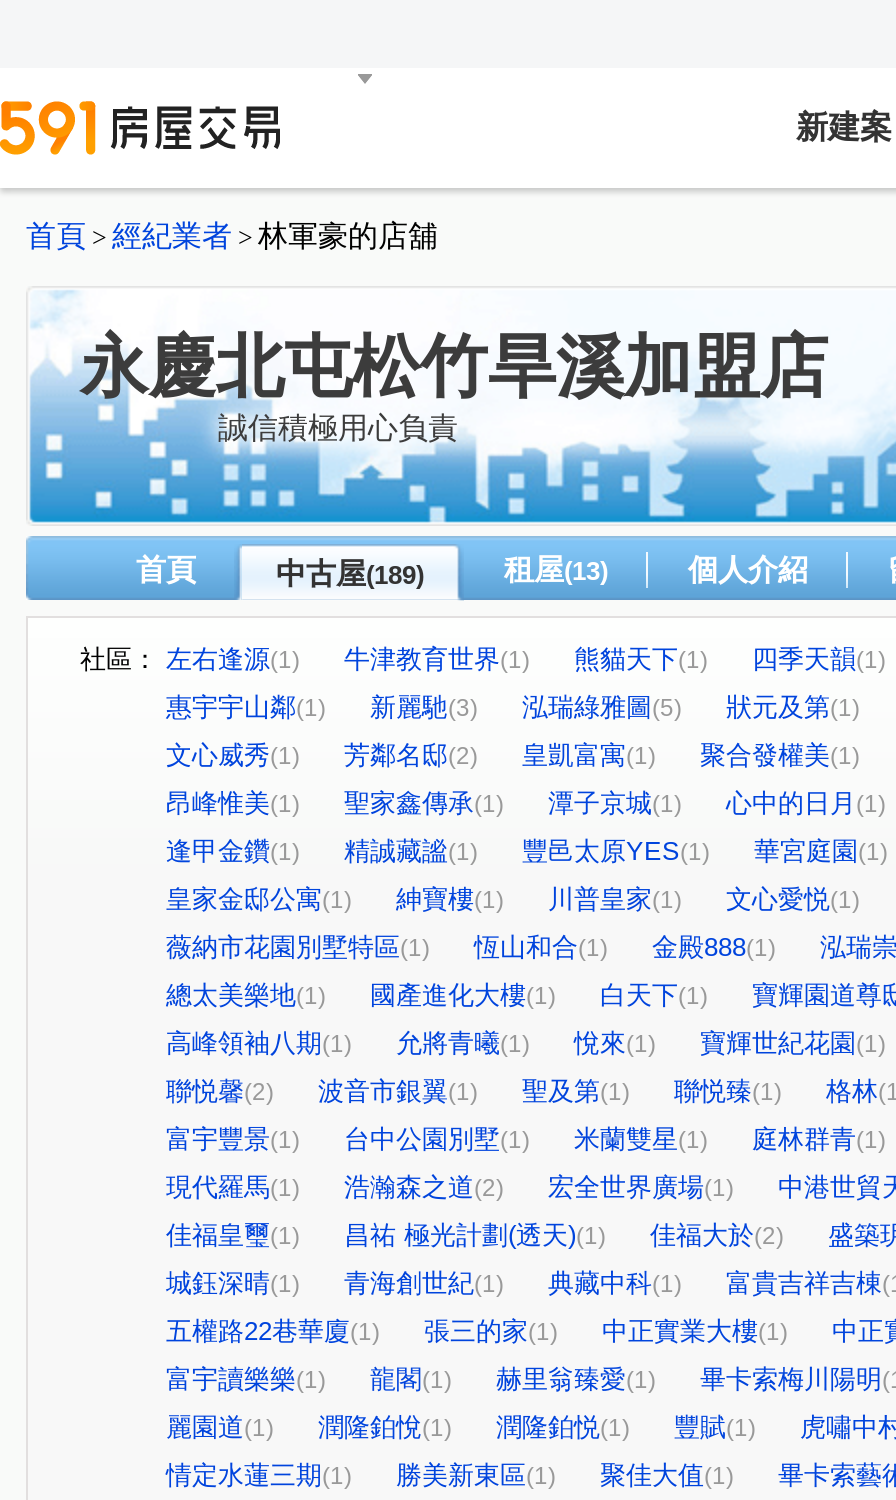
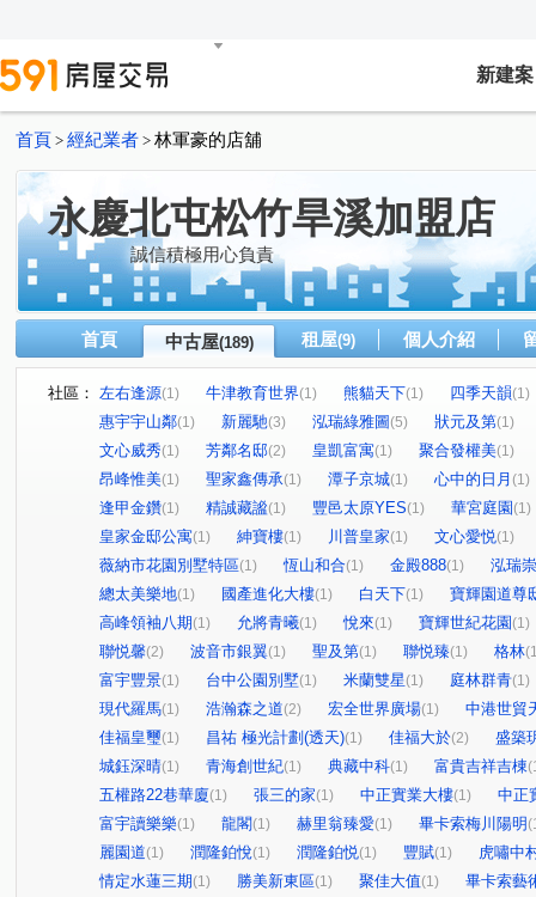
- 租屋(13)
+ 租屋(9)
